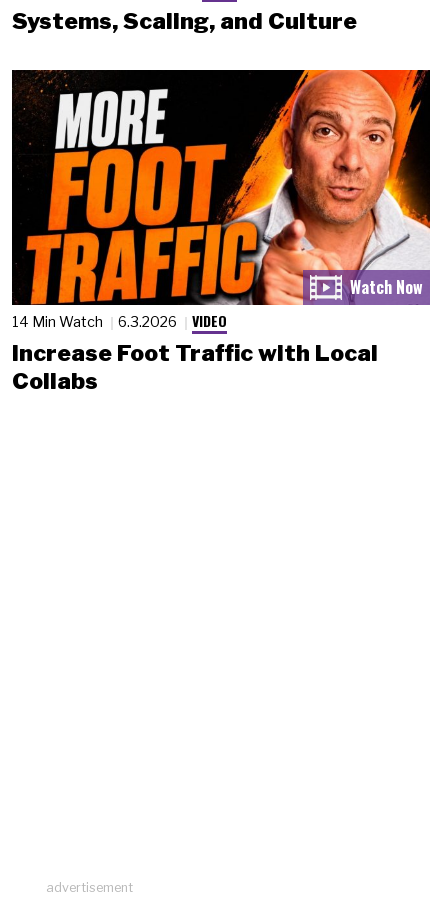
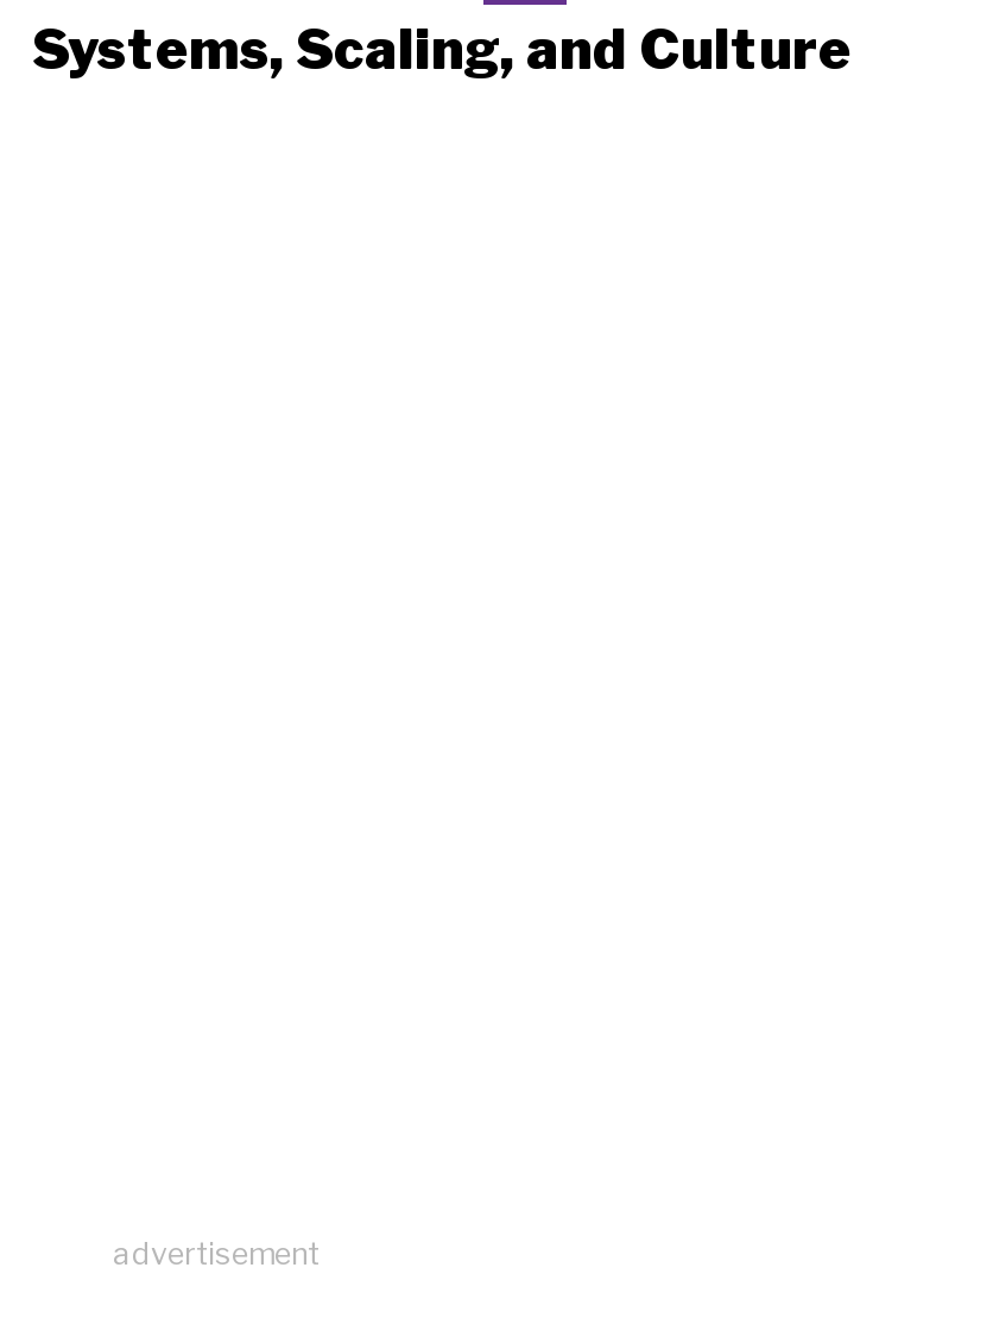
- [image]
- 14 Min Watch
- 6.3.2026
- VIDEO
- Increase Foot Traffic with Local
- Collabs
